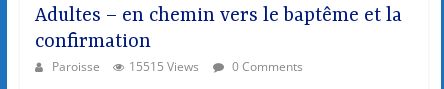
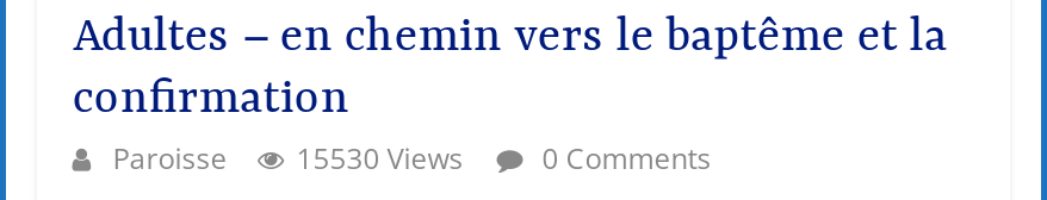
- Paroisse 15515 Views 0 Comments
+ Paroisse 15530 Views 0 Comments
